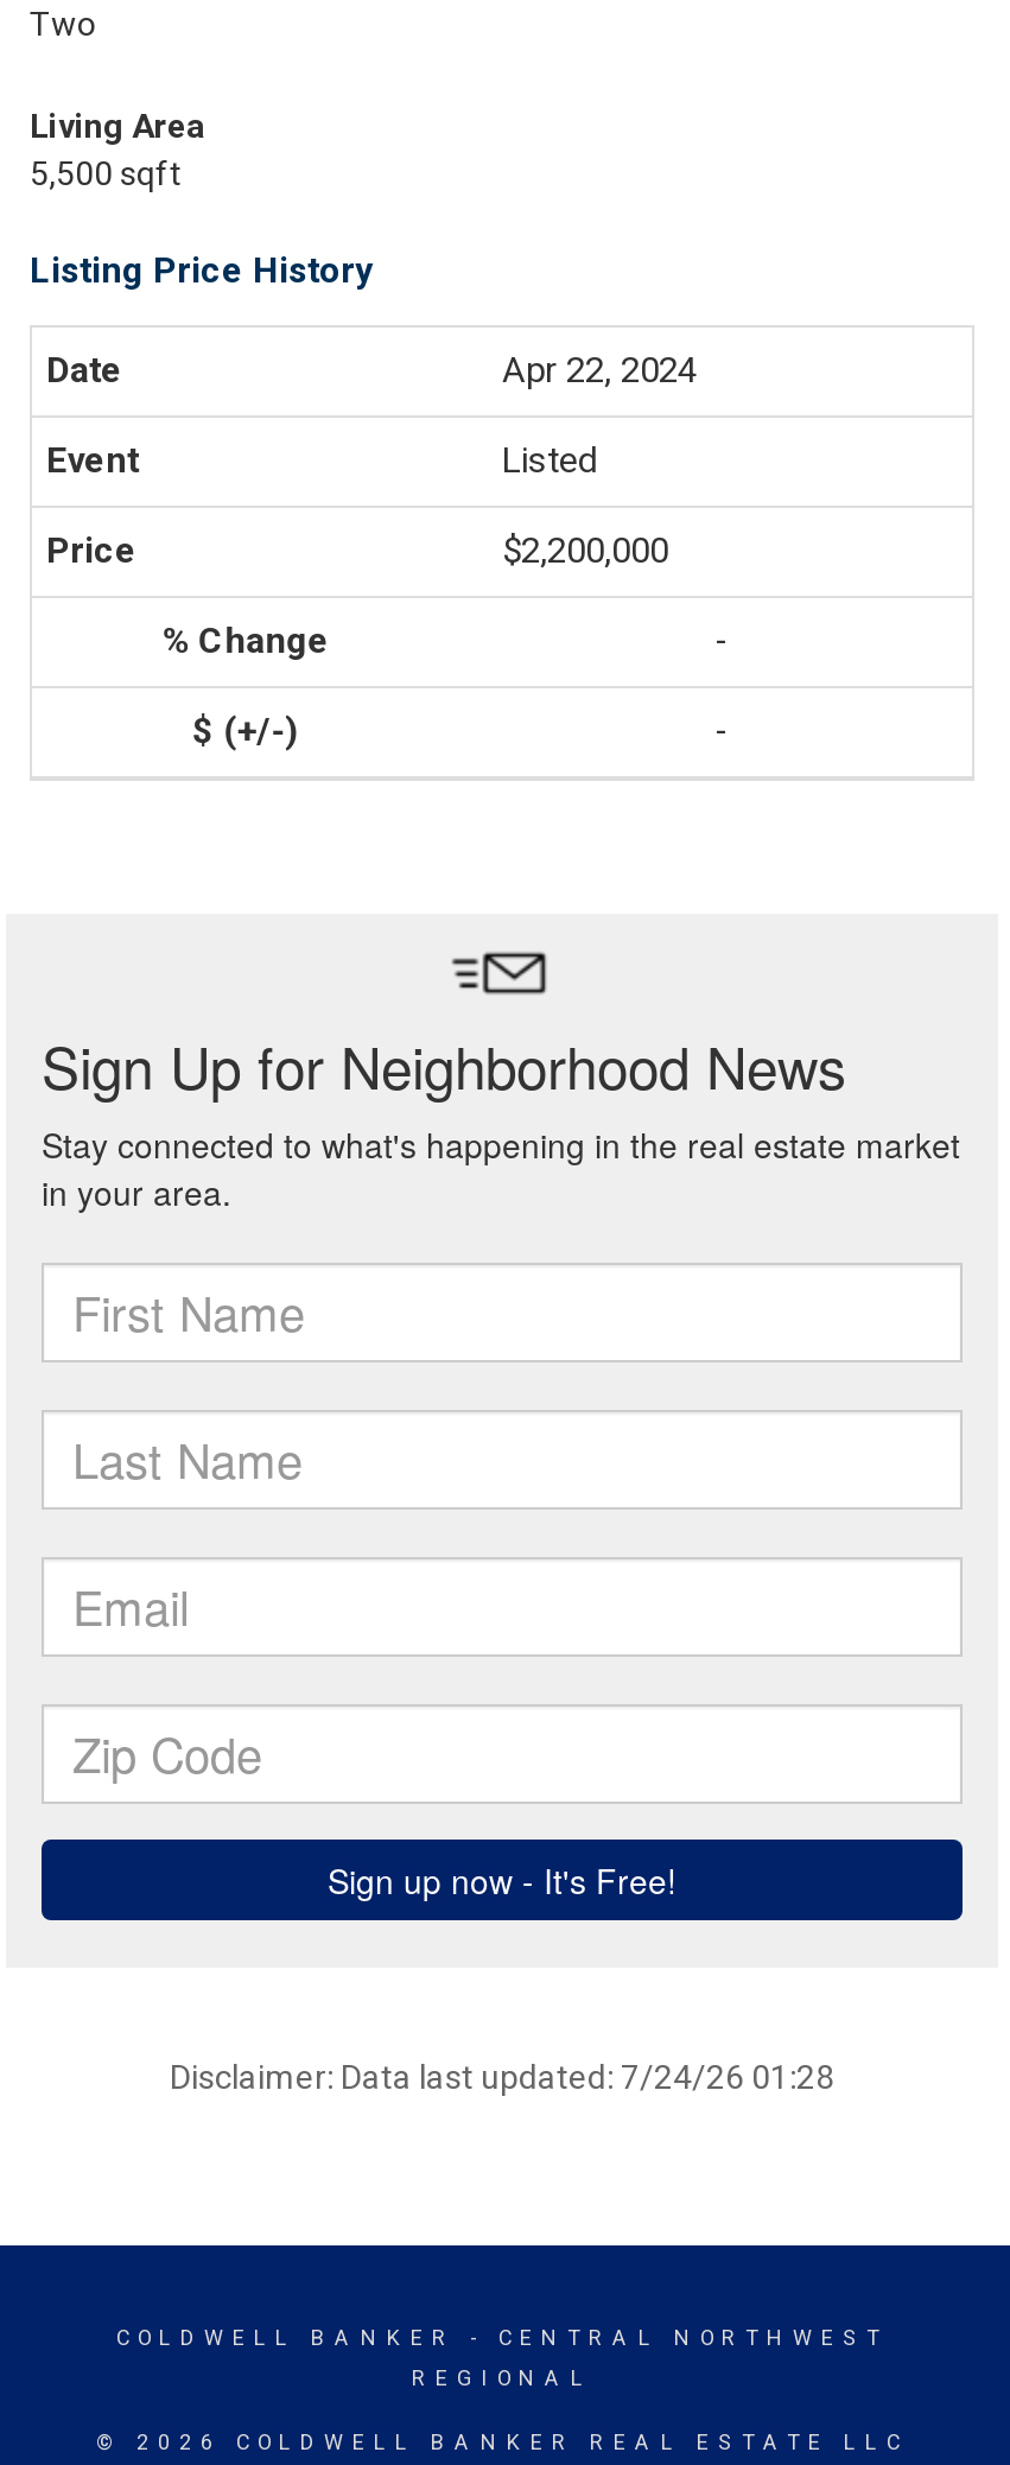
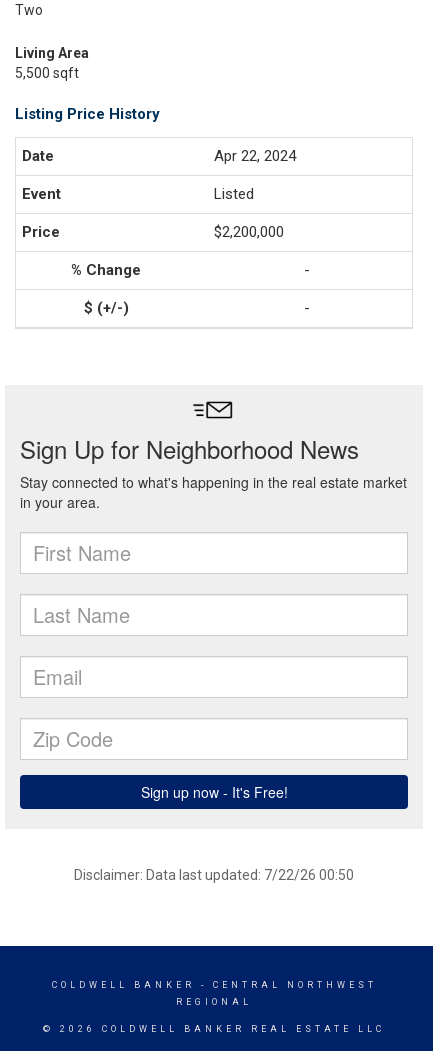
- Disclaimer: Data last updated: 7/24/26 01:28
+ Disclaimer: Data last updated: 7/22/26 00:50
